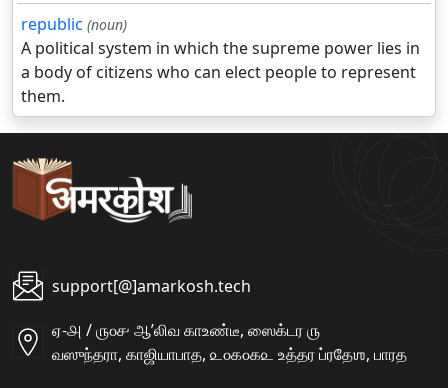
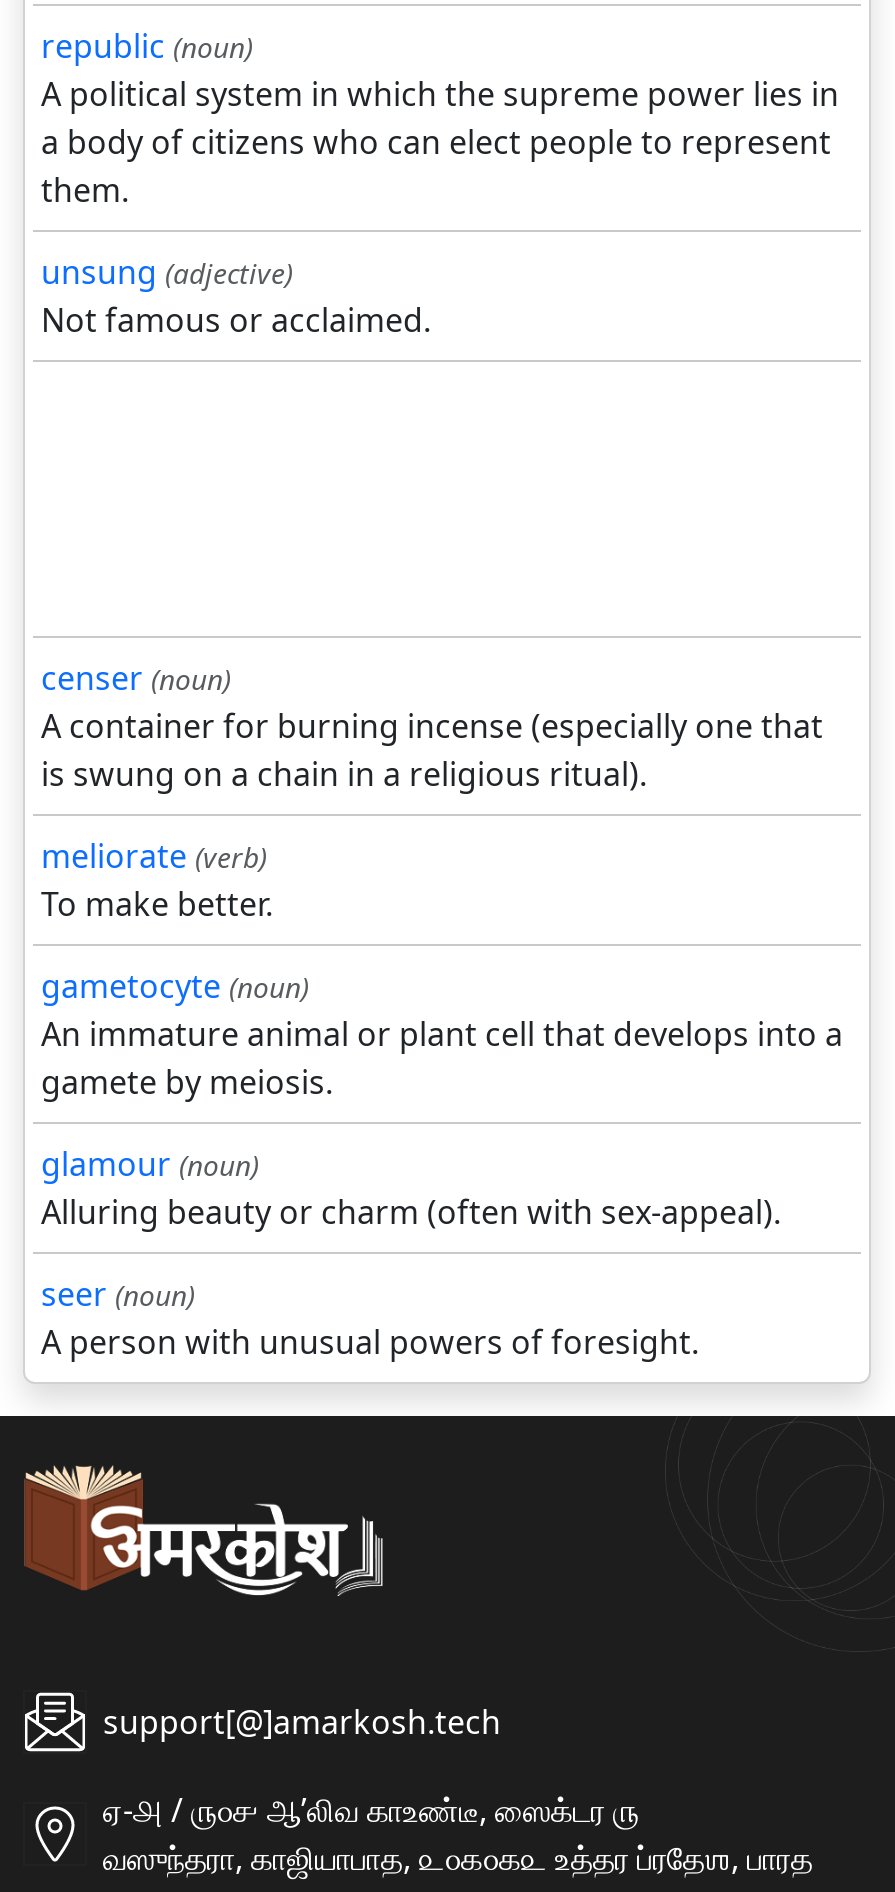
+ unsung (adjective)
+ Not famous or acclaimed.

+ censer (noun)
+ A container for burning incense (especially one that
+ is swung on a chain in a religious ritual).
+ meliorate (verb)
+ To make better.
+ gametocyte (noun)
+ An immature animal or plant cell that develops into a
+ gamete by meiosis.
+ glamour (noun)
+ Alluring beauty or charm (often with sex-appeal).
+ seer (noun)
+ A person with unusual powers of foresight.
